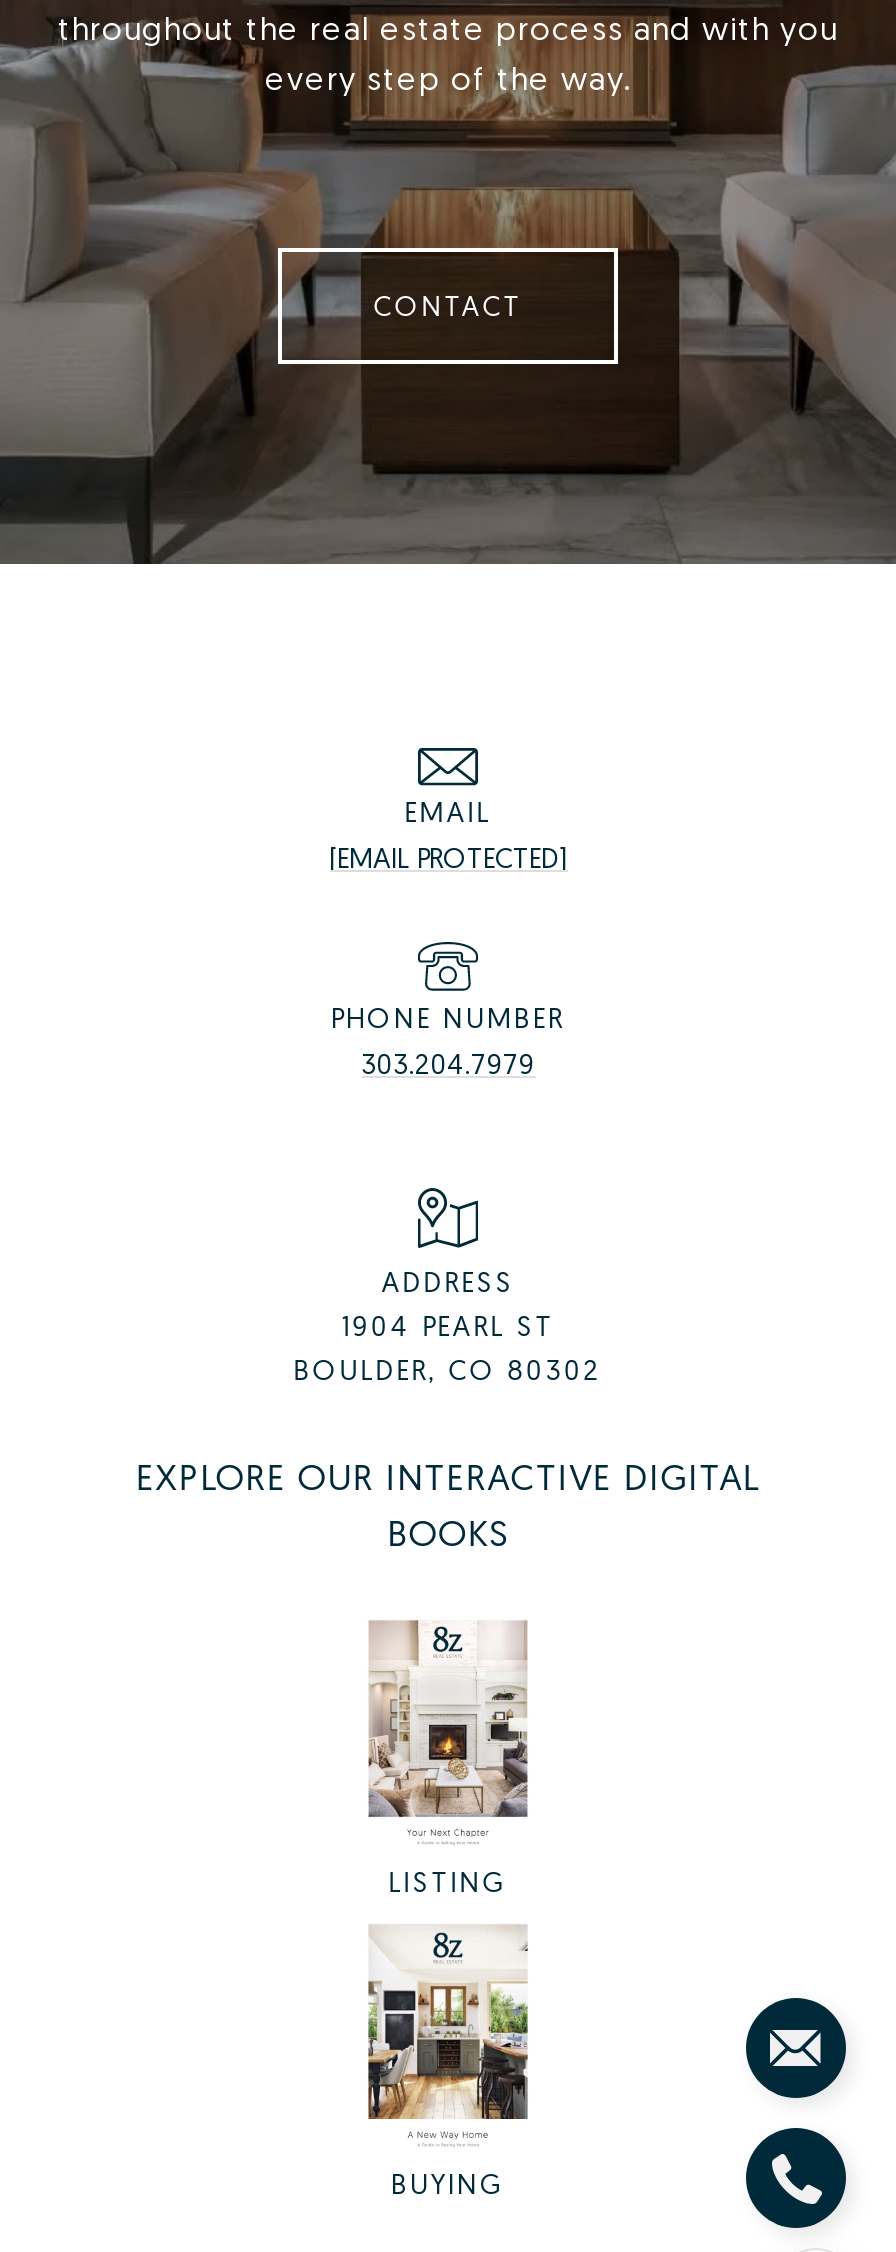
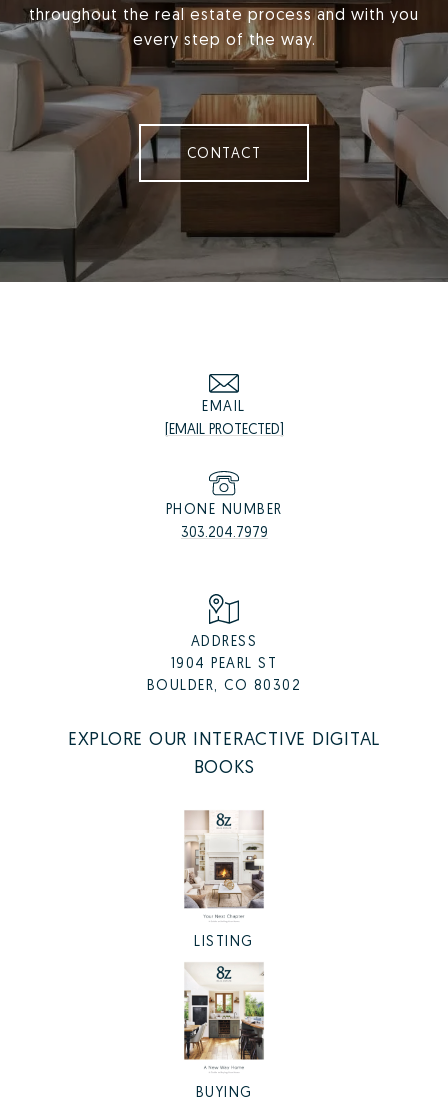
- [image]

- [image]
